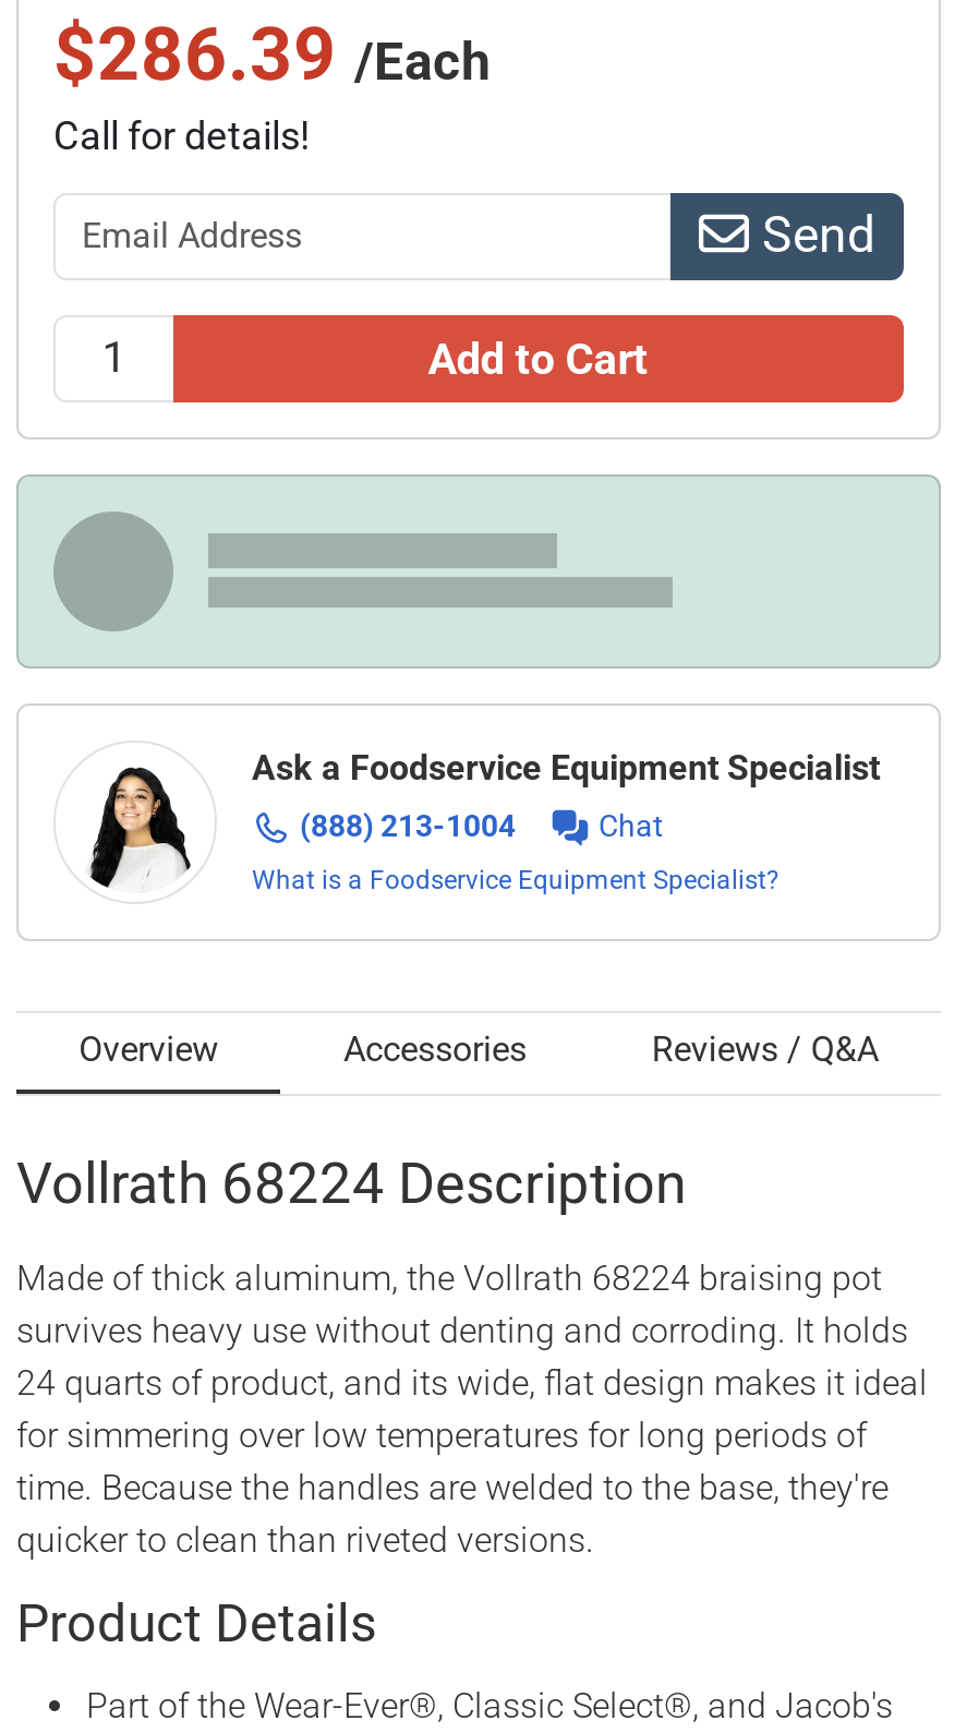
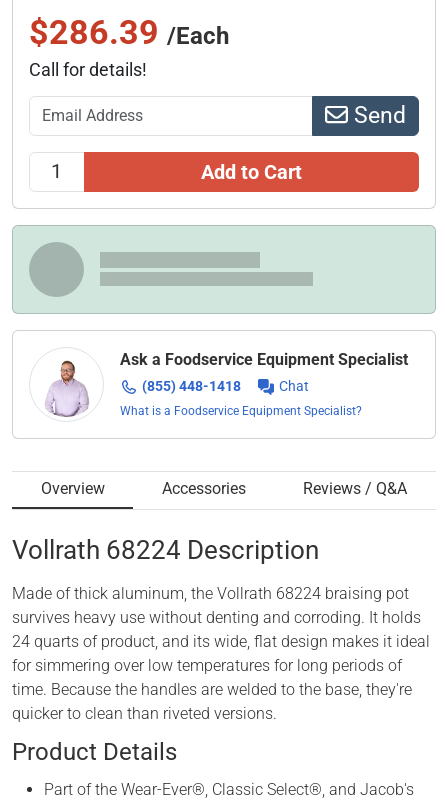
- [image]
+ [image]

- (888) 213-1004
+ (855) 448-1418
